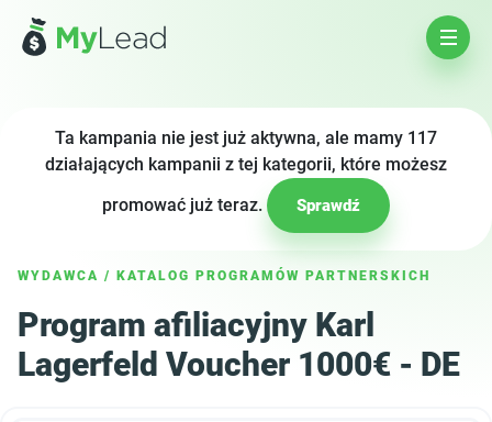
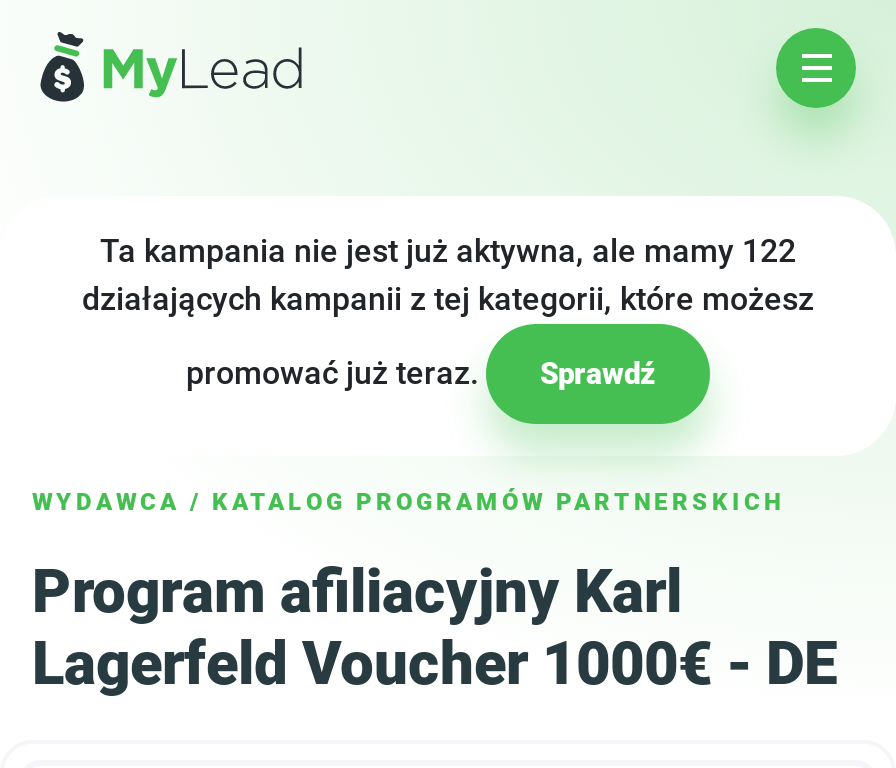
- Ta kampania nie jest już aktywna, ale mamy 117
+ Ta kampania nie jest już aktywna, ale mamy 122
